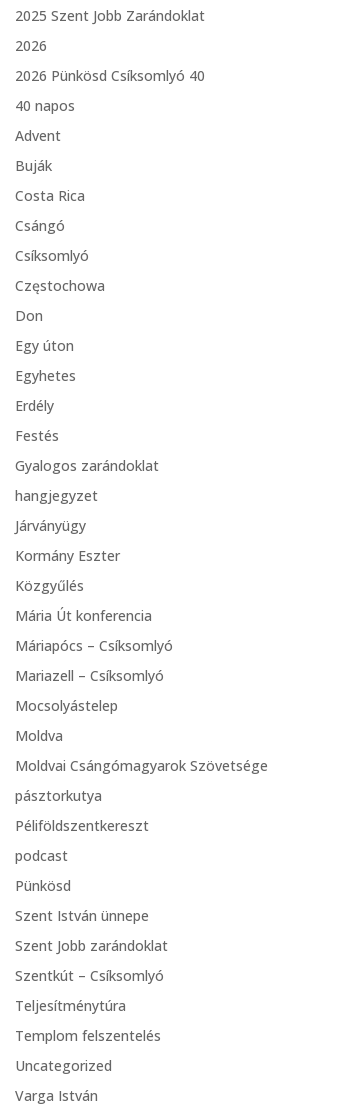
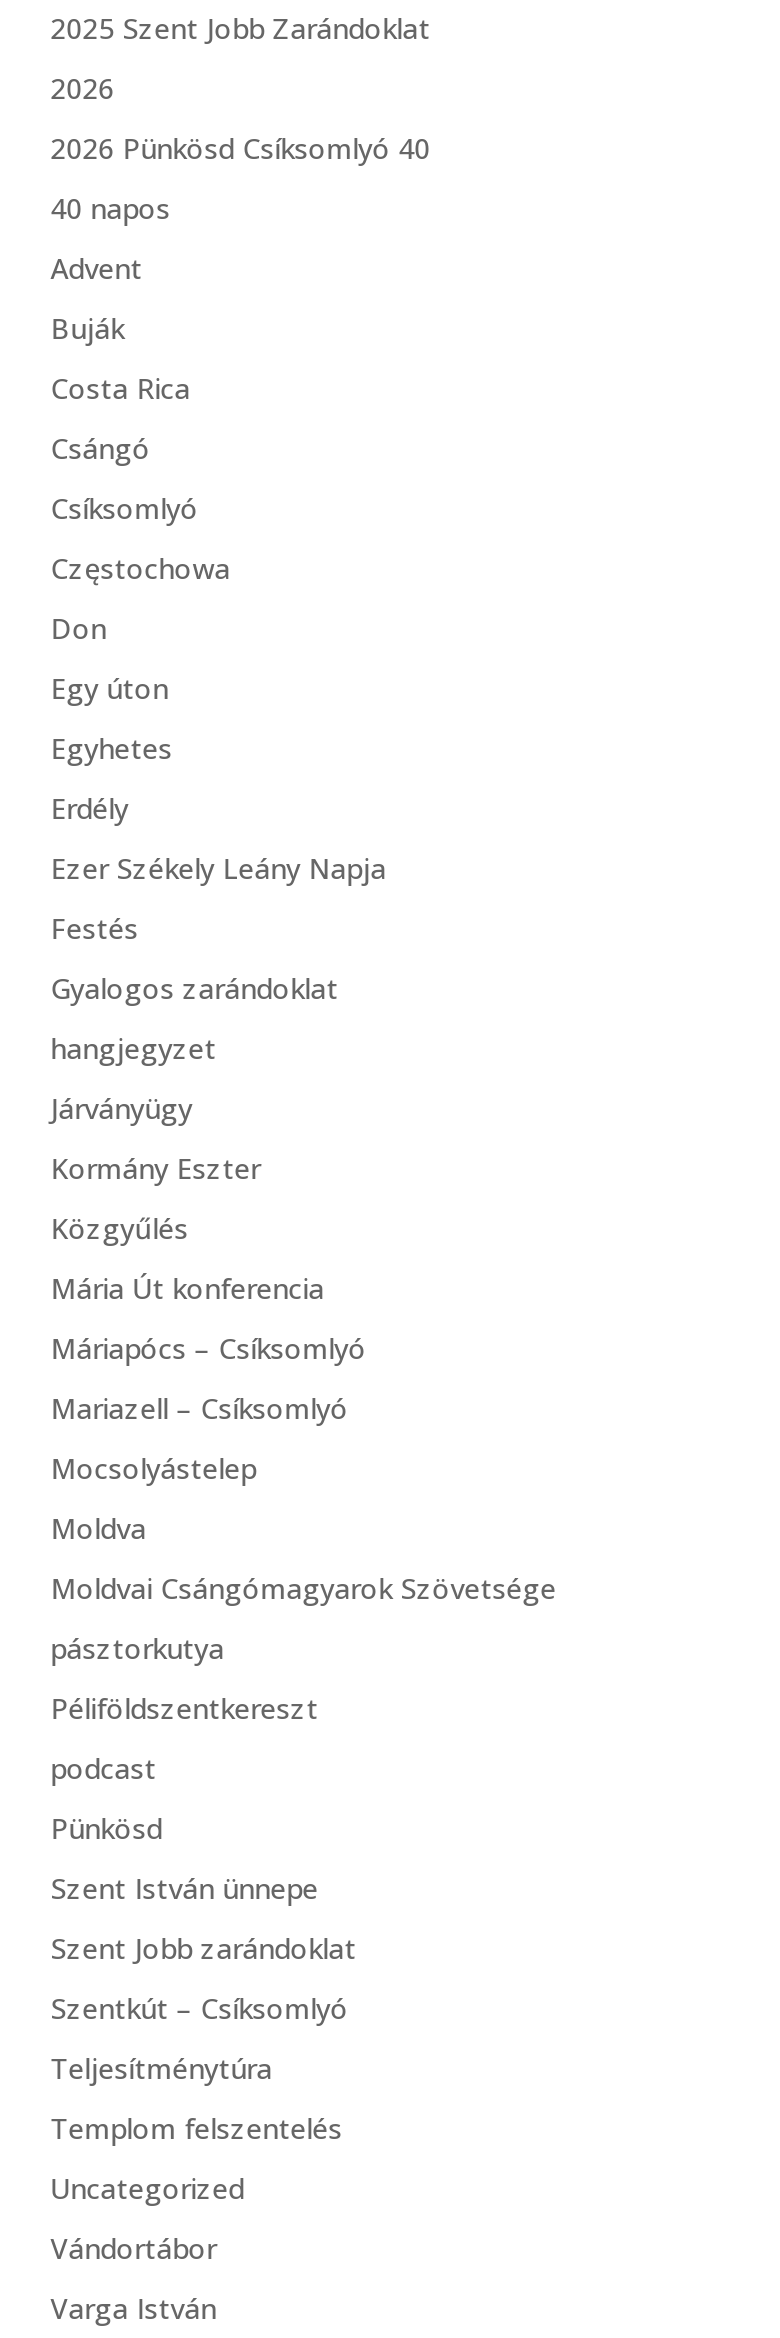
+ Ezer Székely Leány Napja

+ Vándortábor
